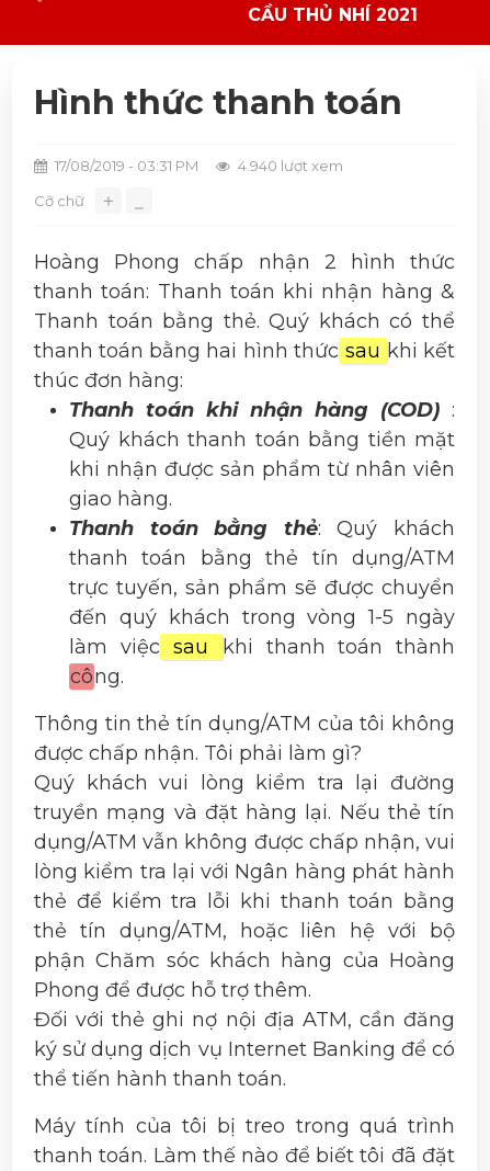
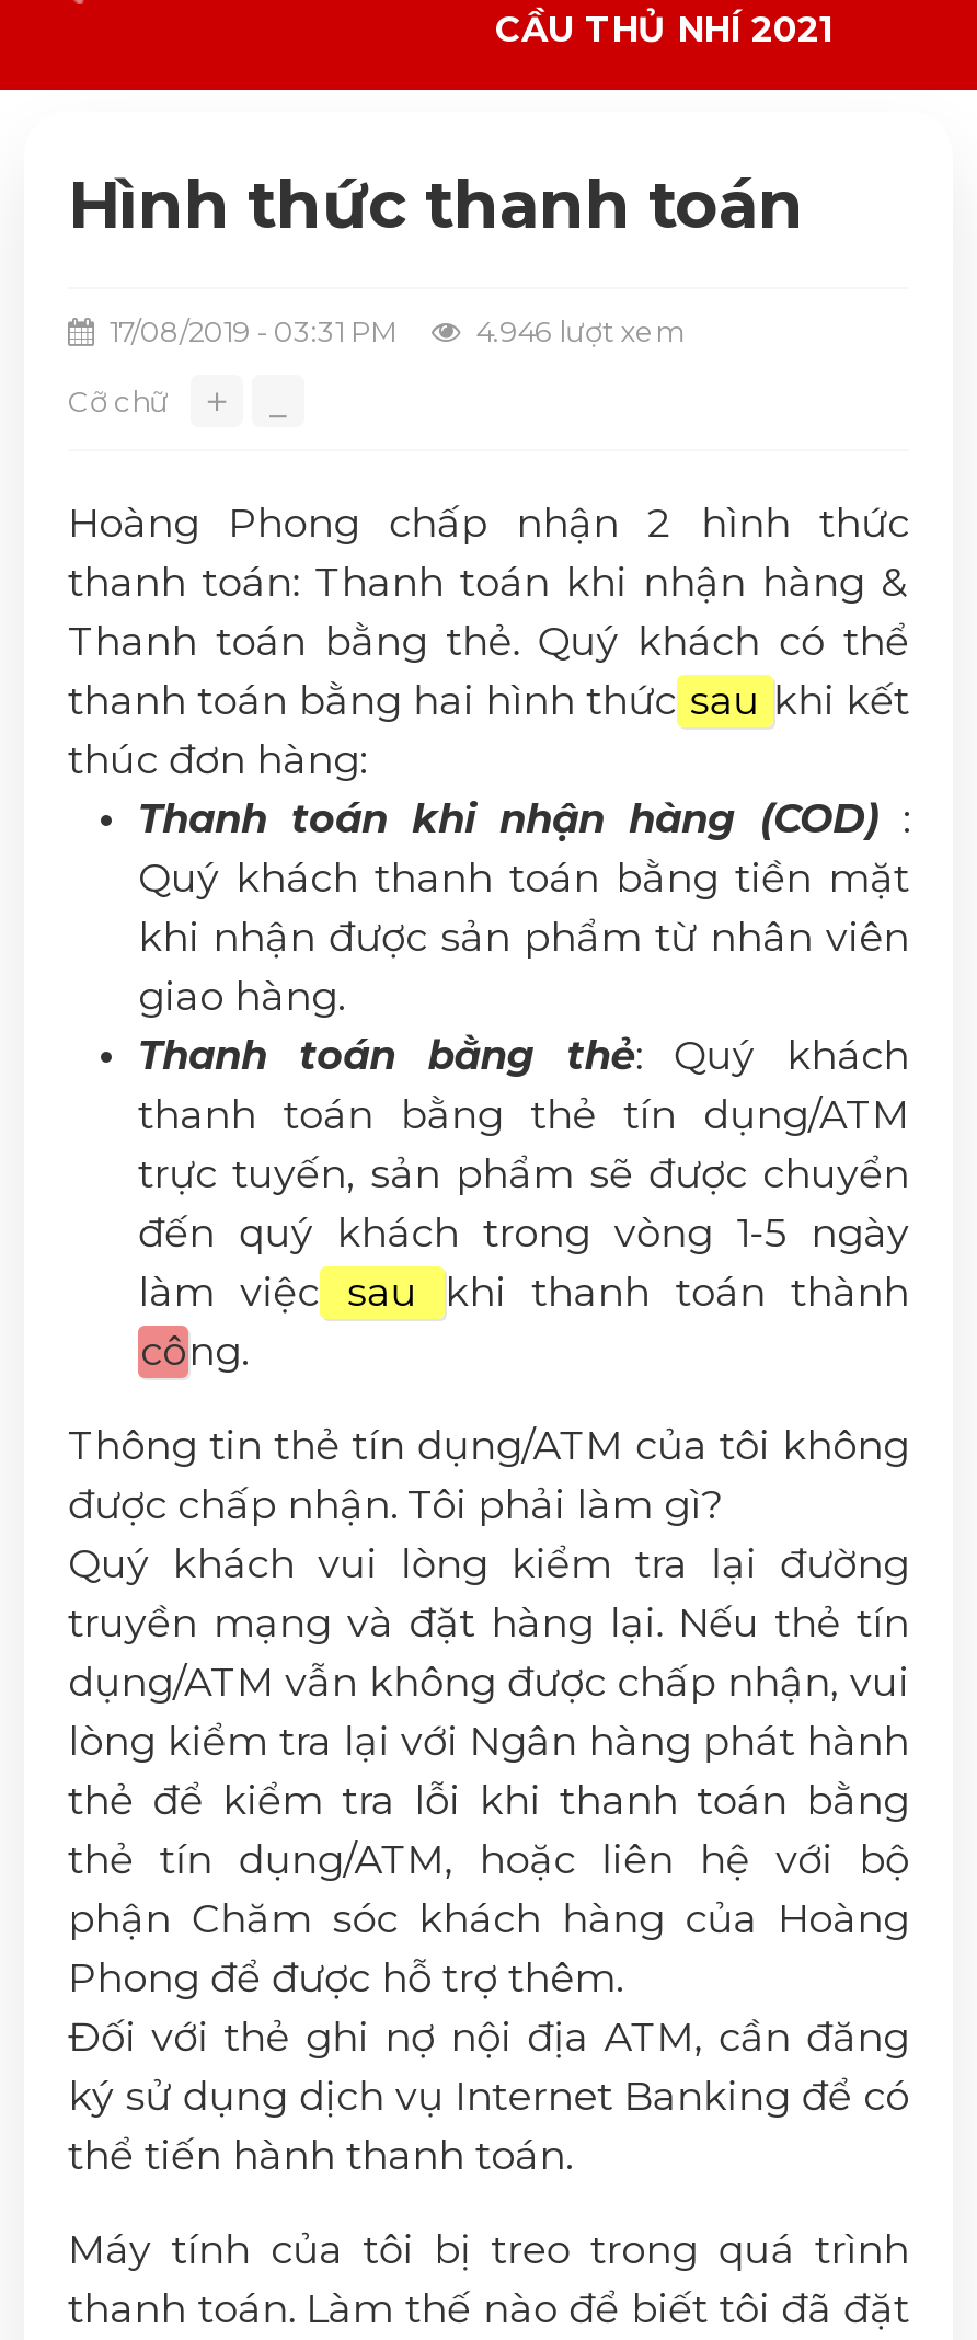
- 4.940 lượt xem
+ 4.946 lượt xem
